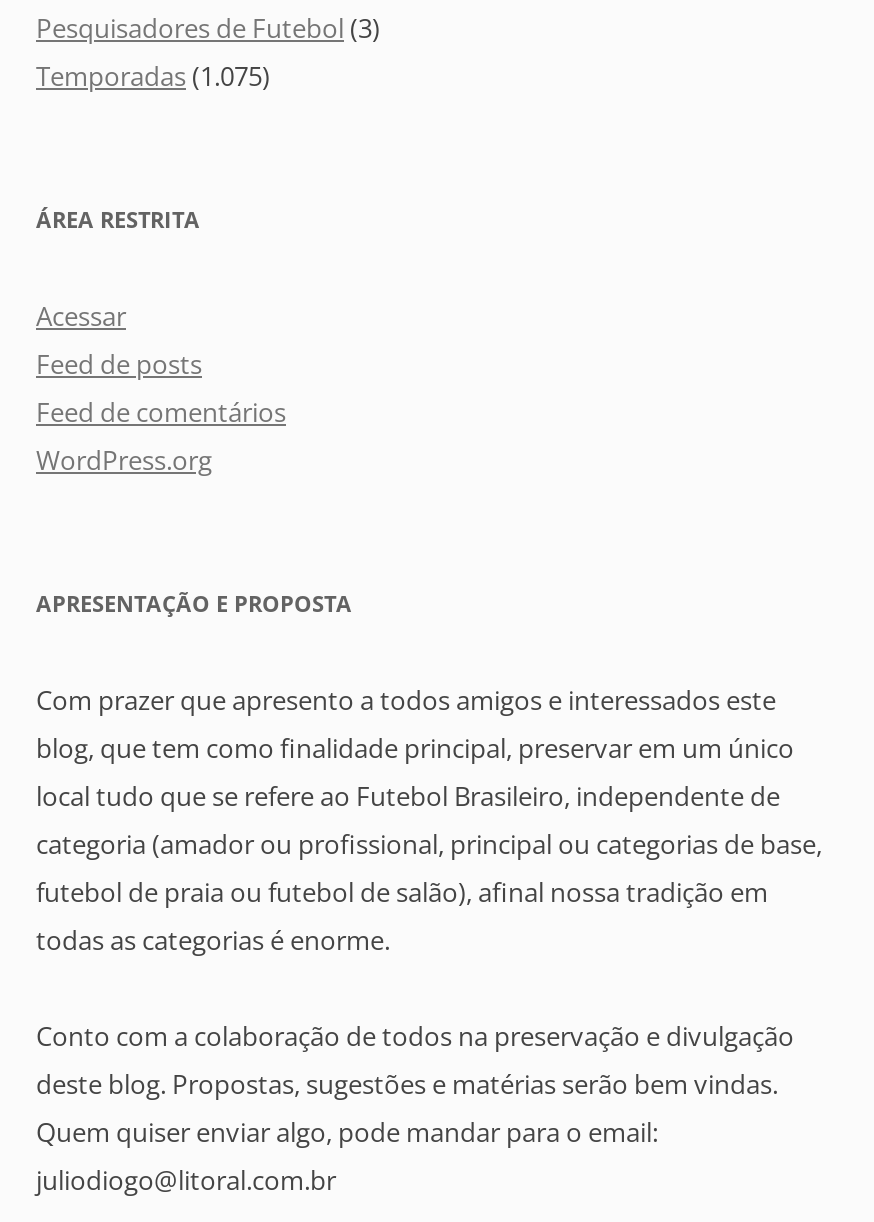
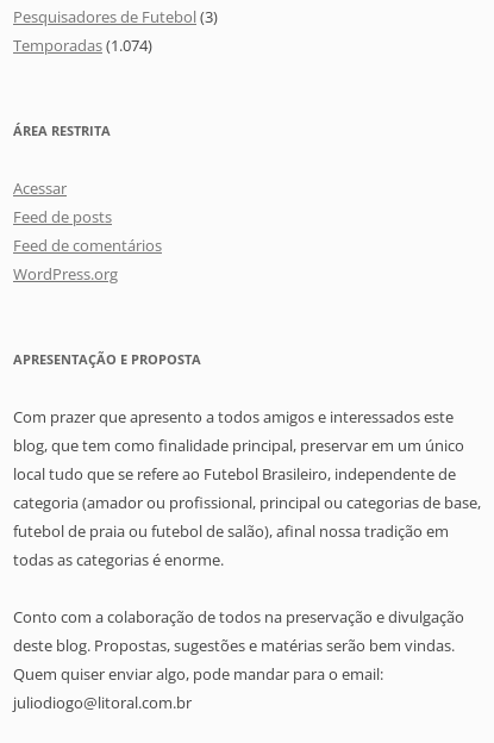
- Temporadas (1.075)
+ Temporadas (1.074)
